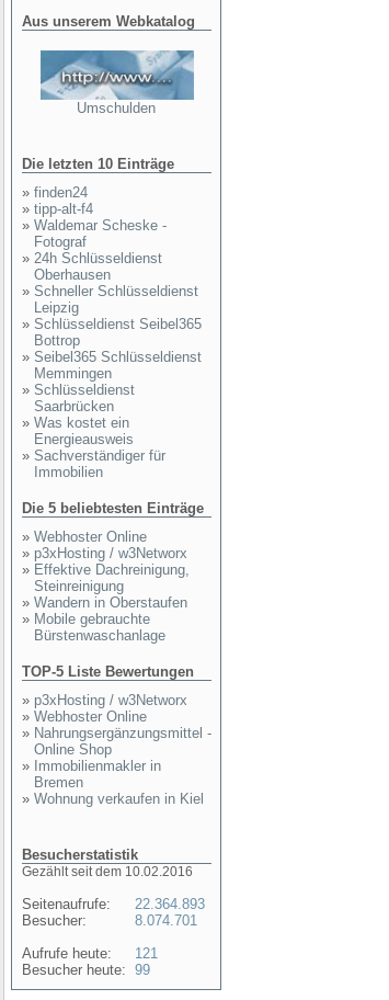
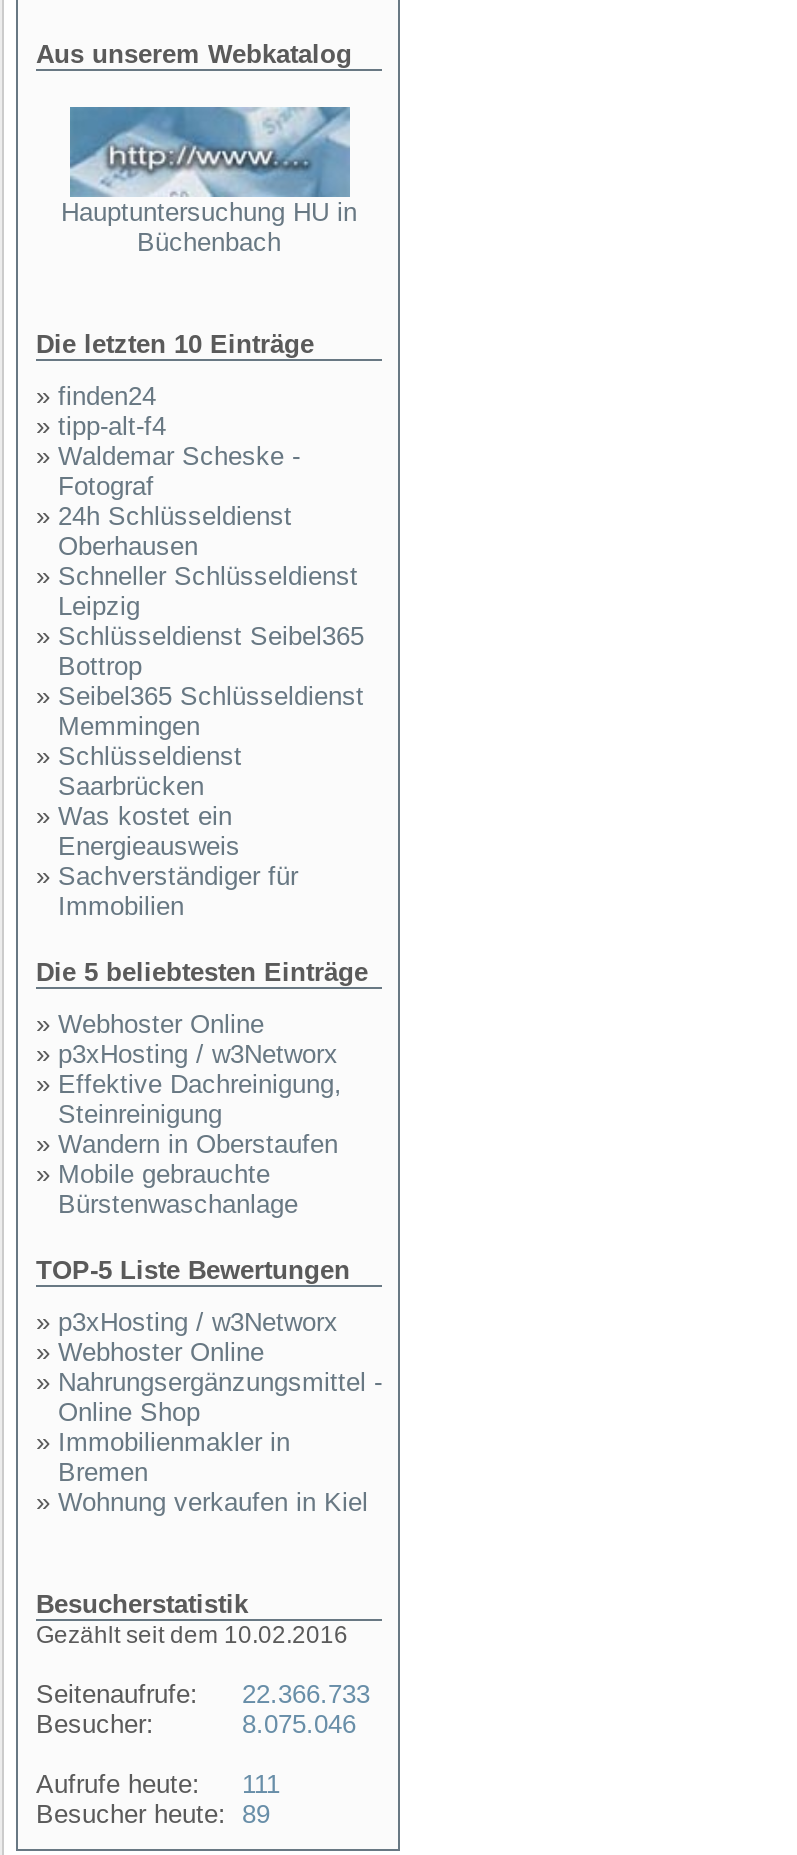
- Umschulden
+ Hauptuntersuchung HU in
+ Büchenbach

- Seitenaufrufe: 22.364.893
+ Seitenaufrufe: 22.366.733

- 8.074.701
+ 8.075.046

- Aufrufe heute: 121
+ Aufrufe heute: 111

- Besucher heute: 99
+ Besucher heute: 89
